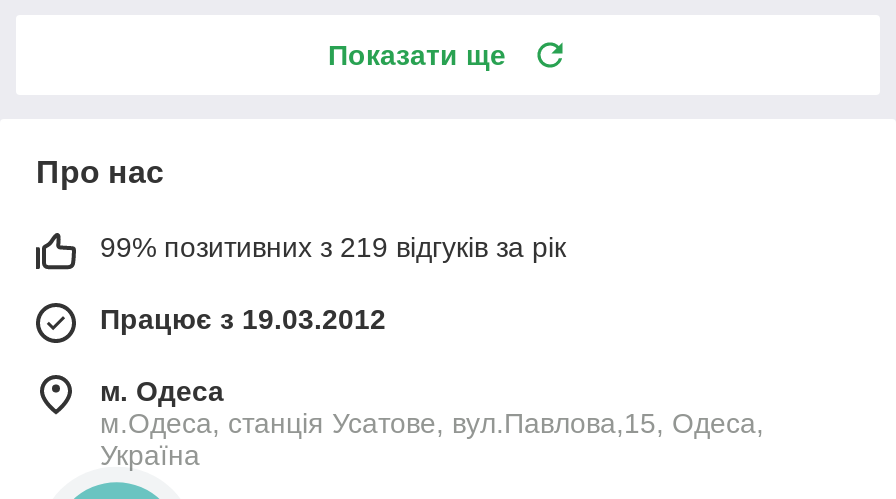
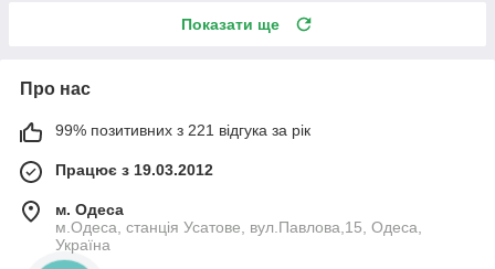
- 99% позитивних з 219 відгуків за рік
+ 99% позитивних з 221 відгука за рік
